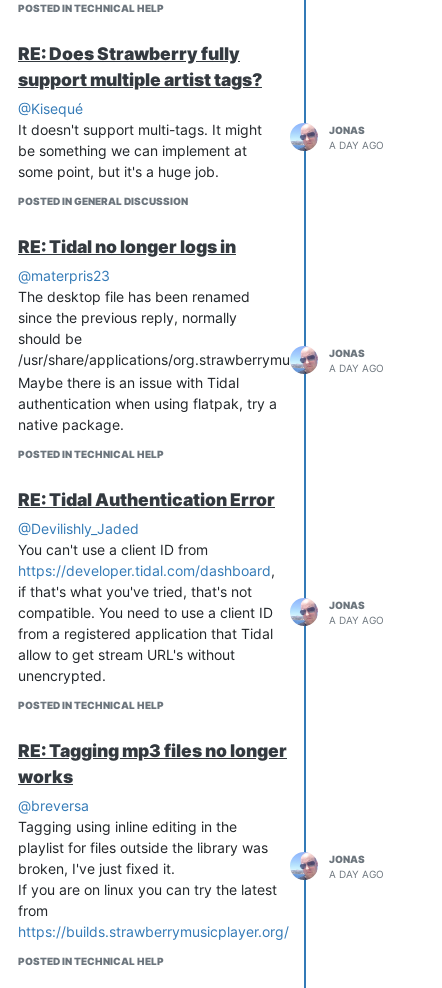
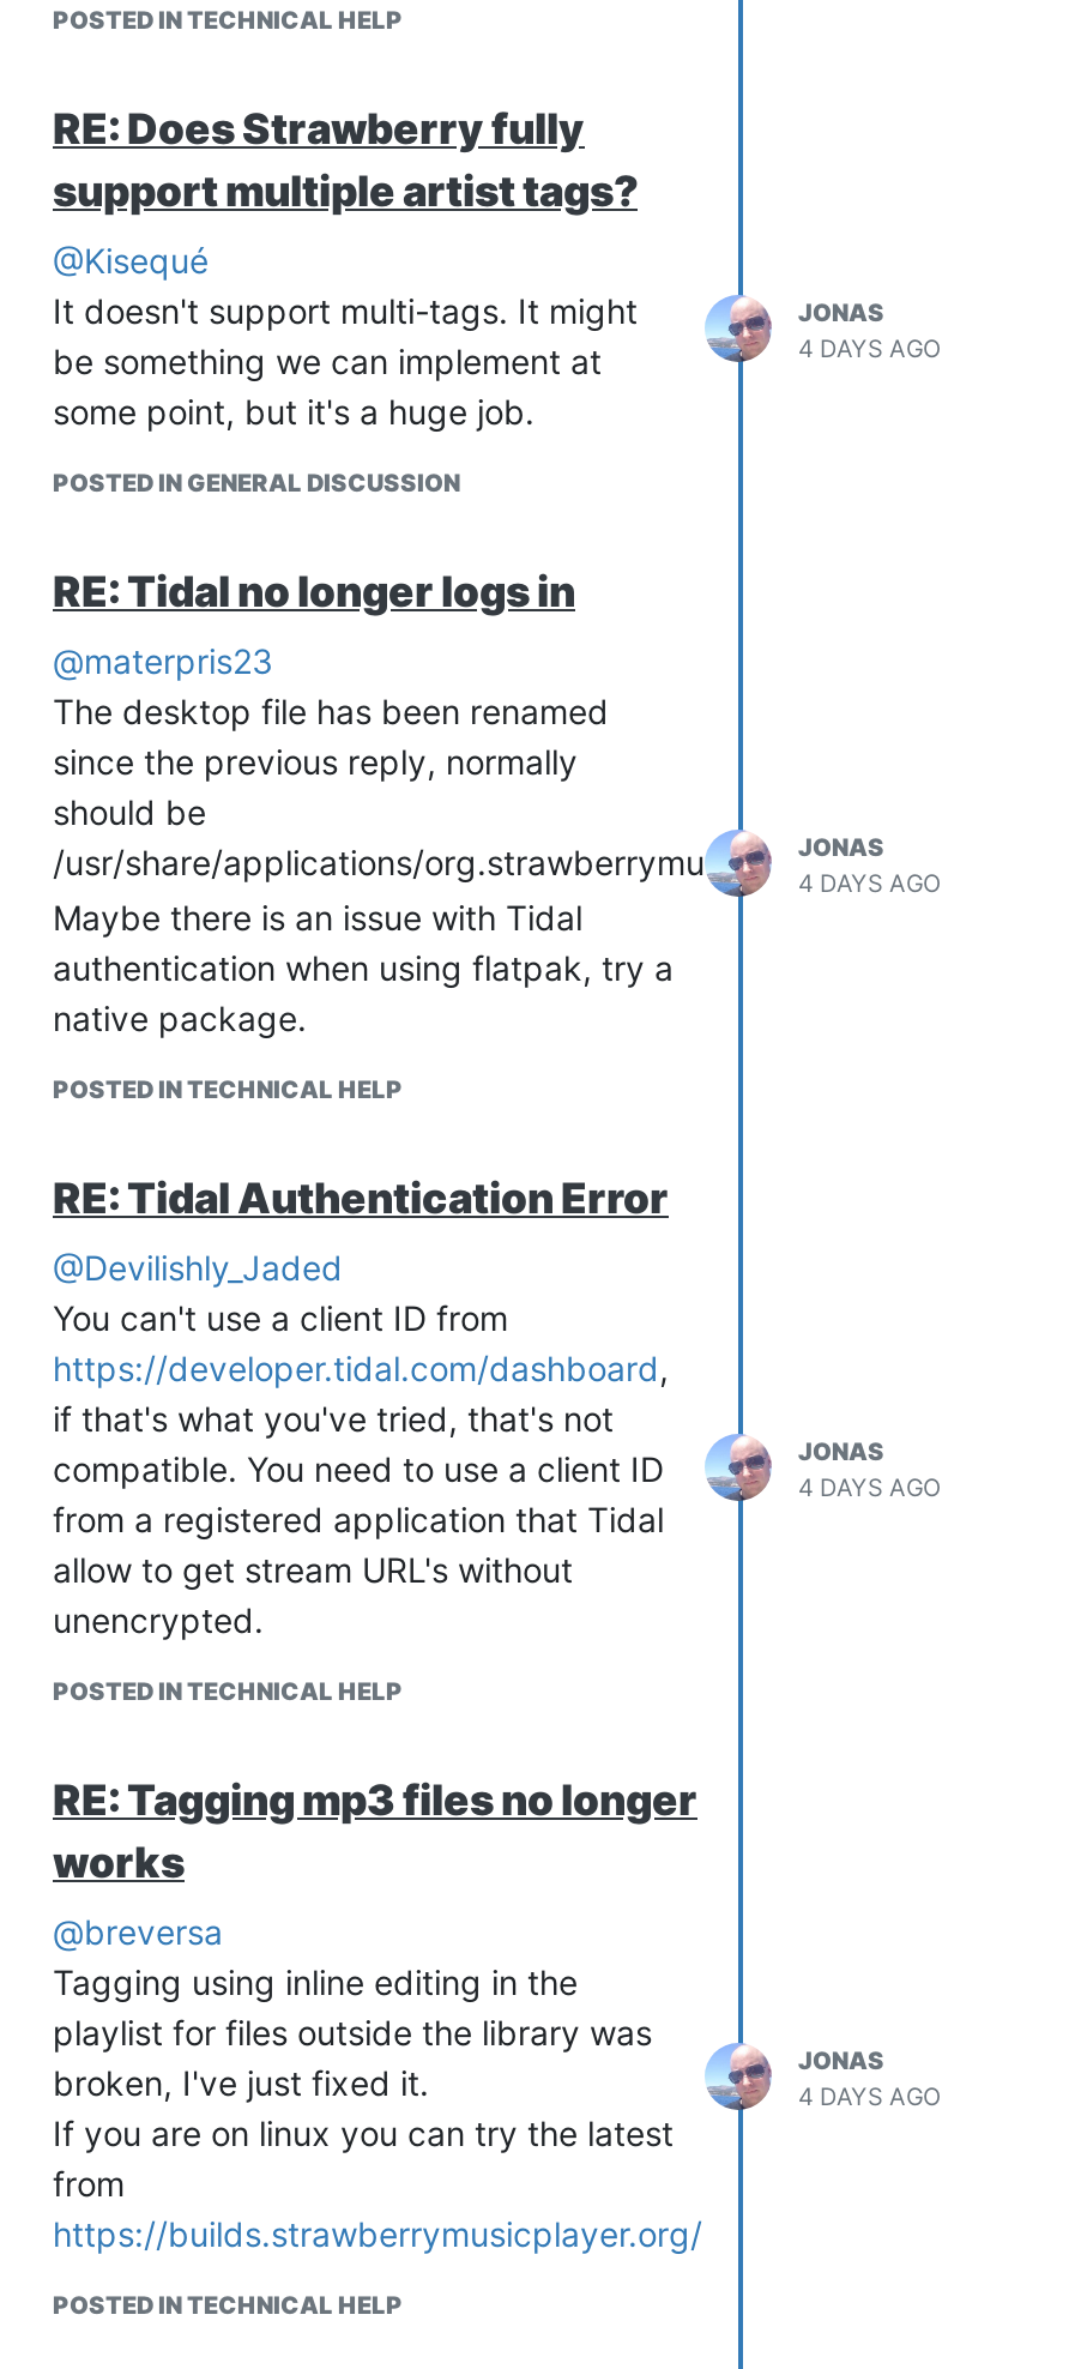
- A DAY AGO
+ 4 DAYS AGO

- A DAY AGO
+ 4 DAYS AGO

- A DAY AGO
+ 4 DAYS AGO

- A DAY AGO
+ 4 DAYS AGO
